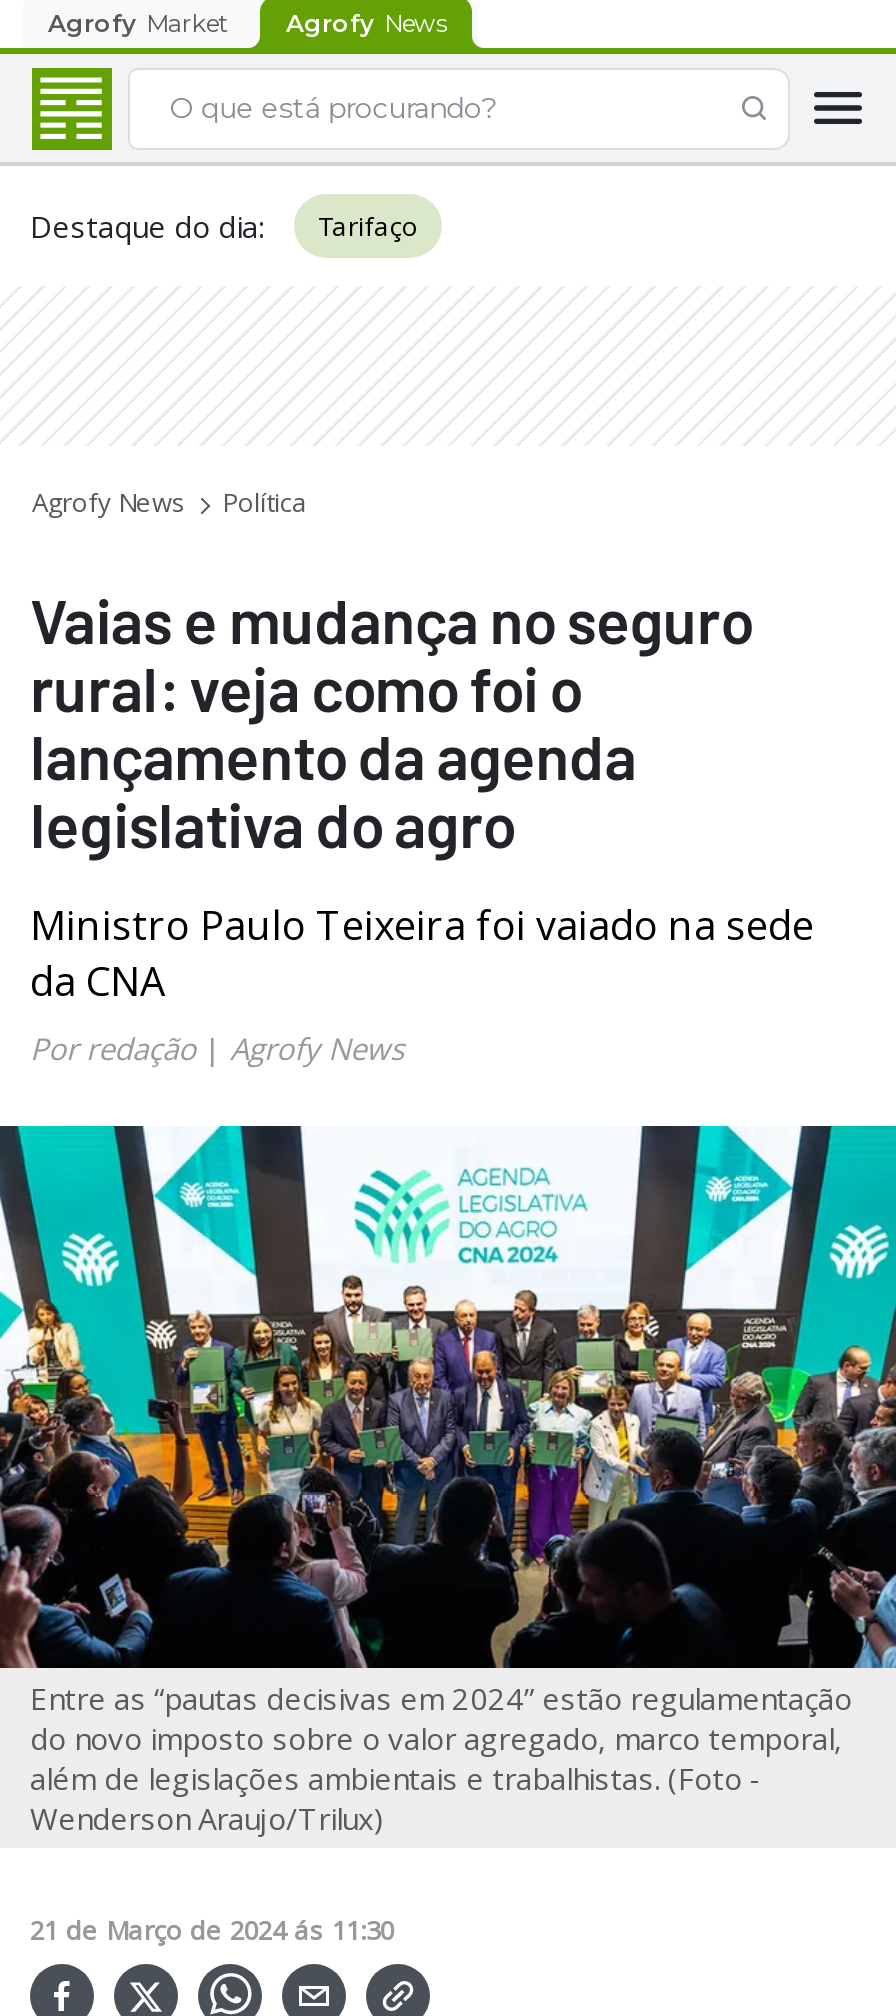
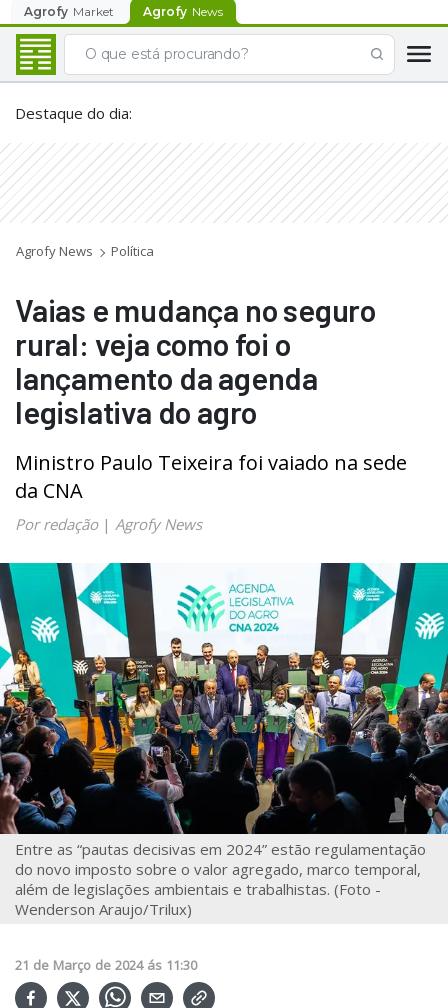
- Tarifaço
